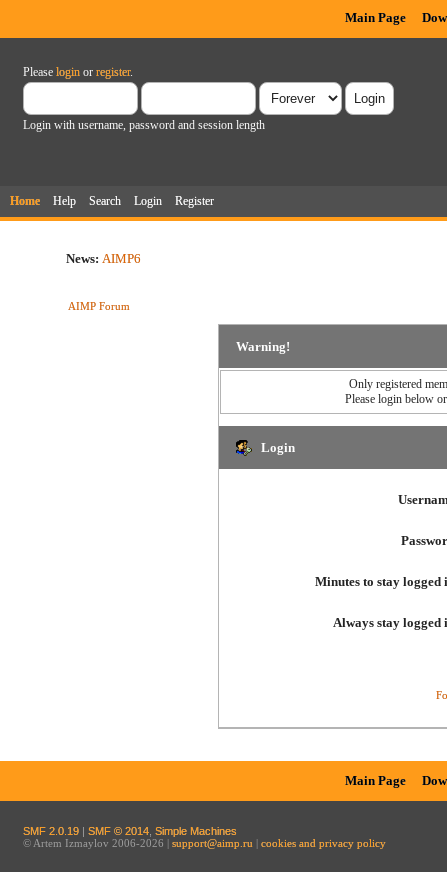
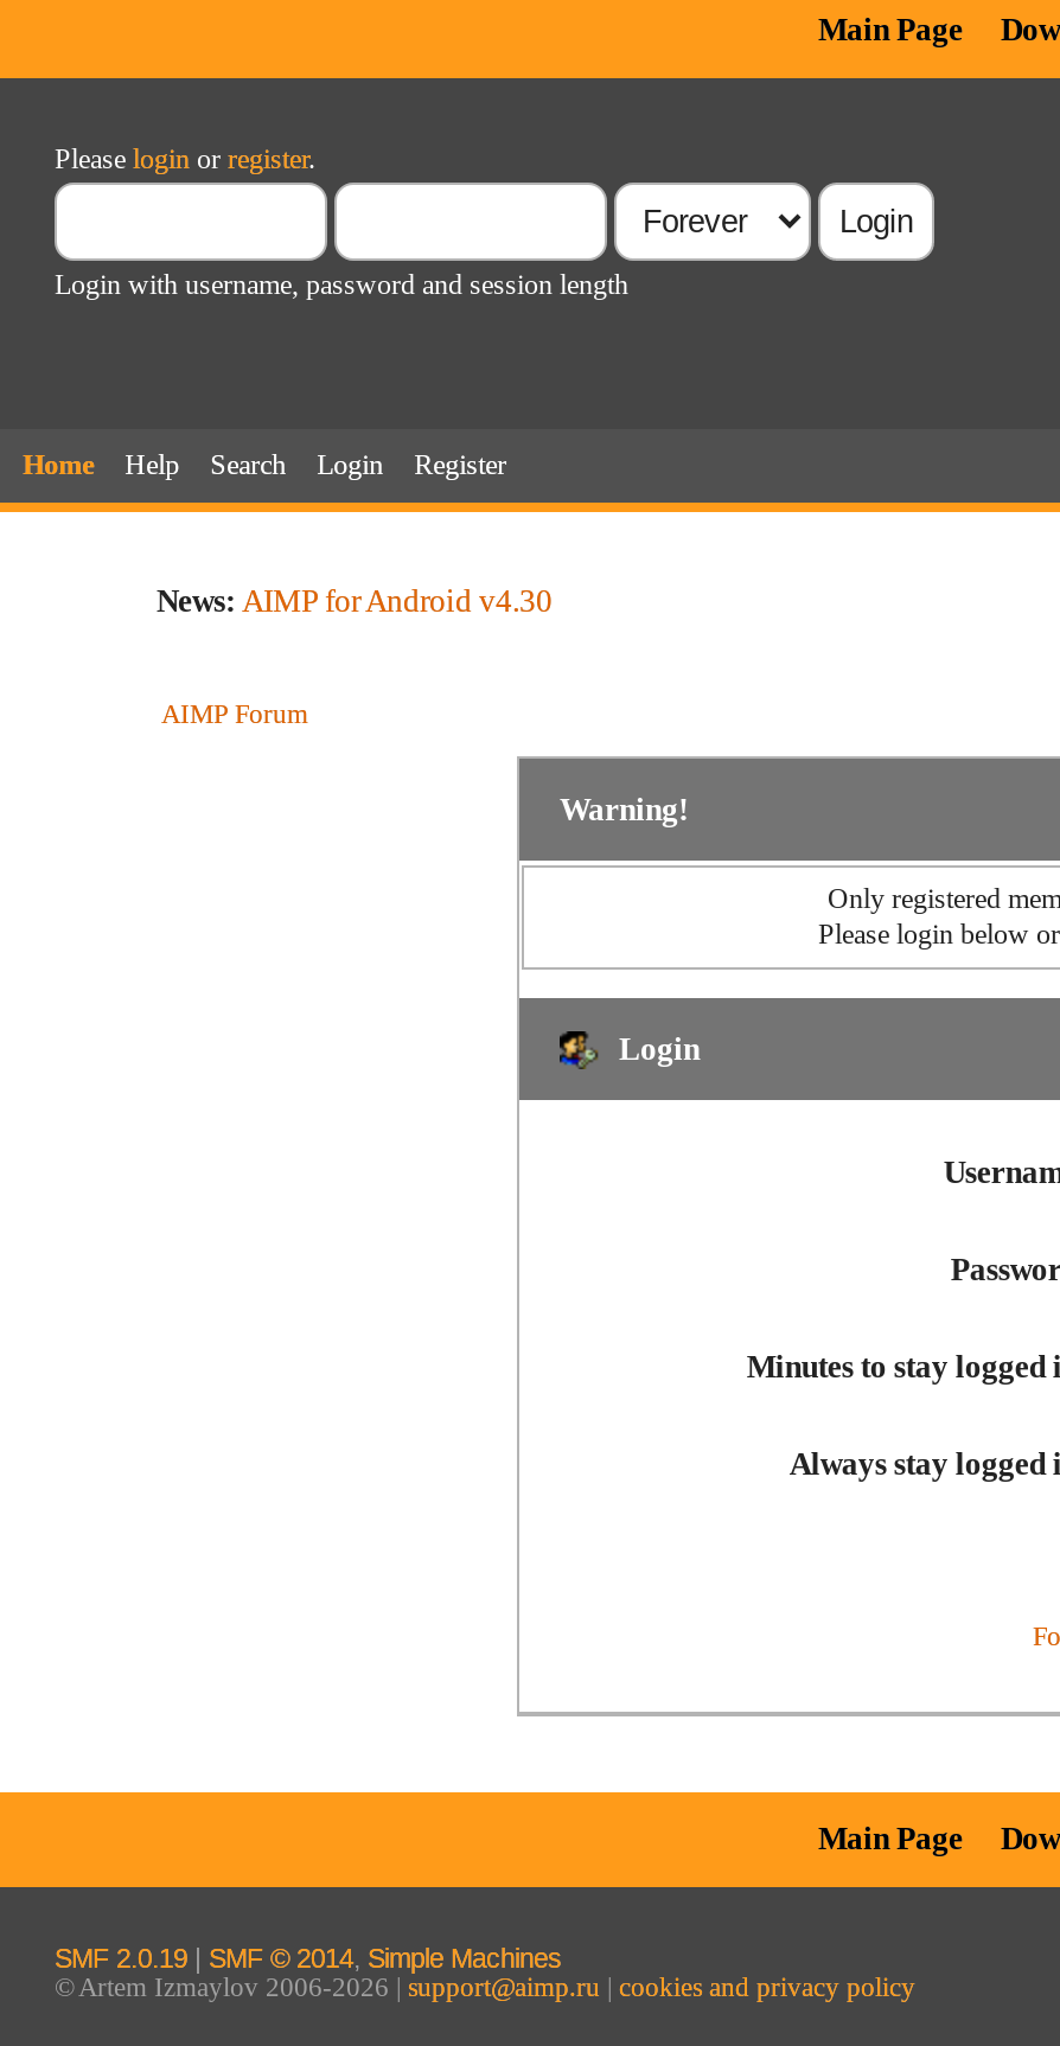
- News: AIMP6
+ News: AIMP for Android v4.30
